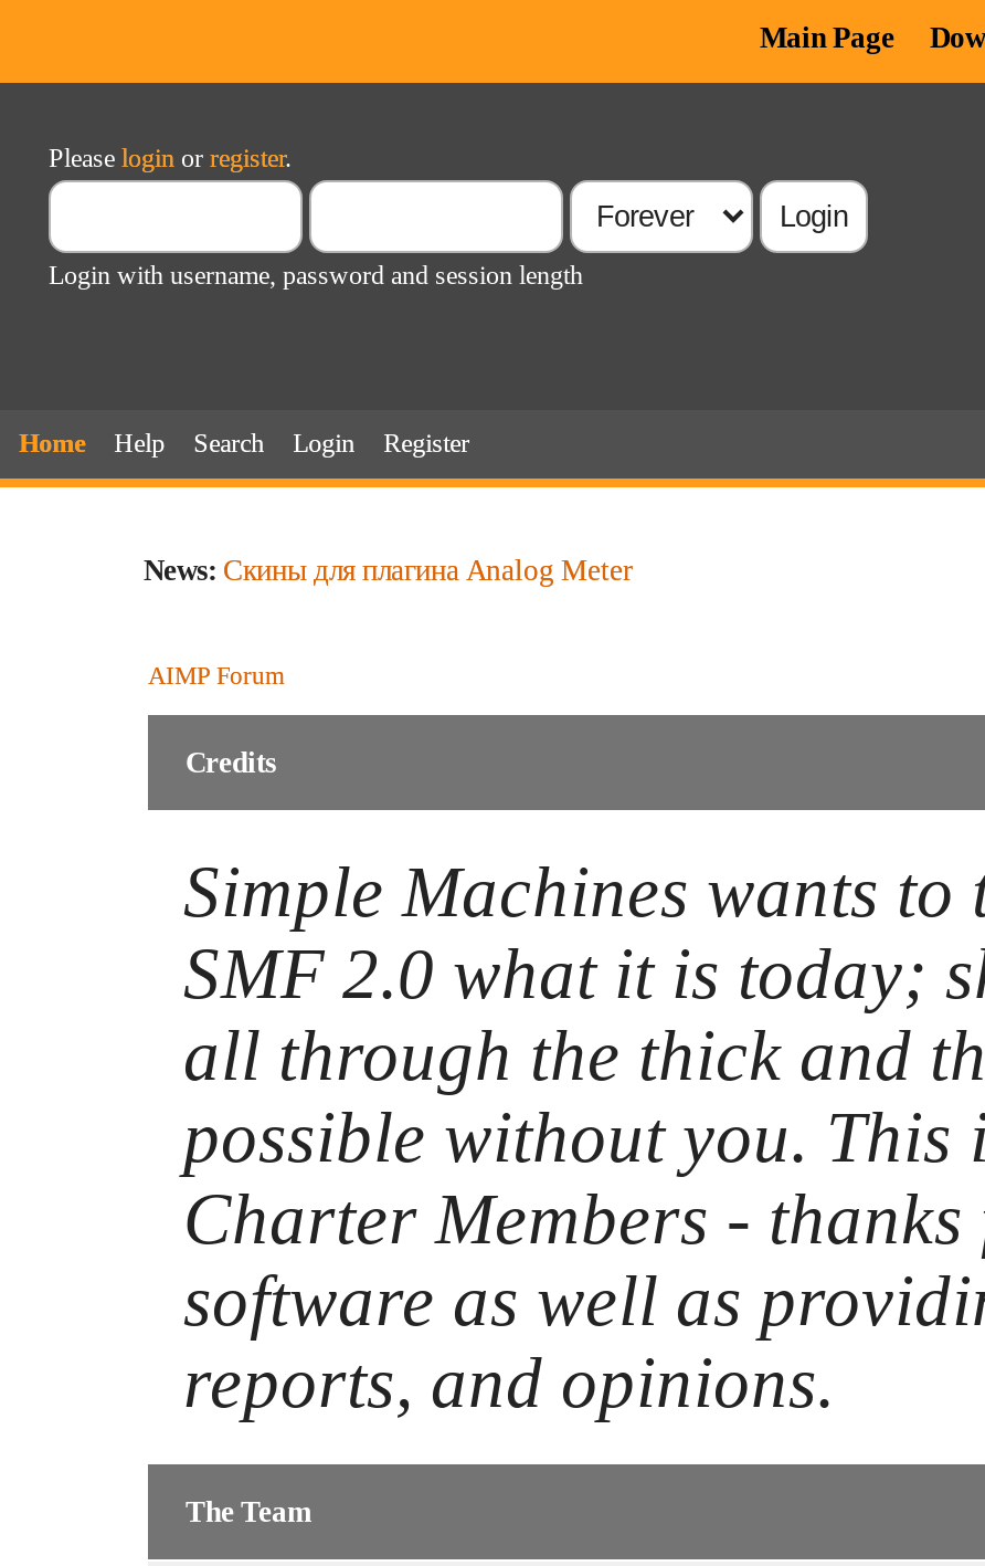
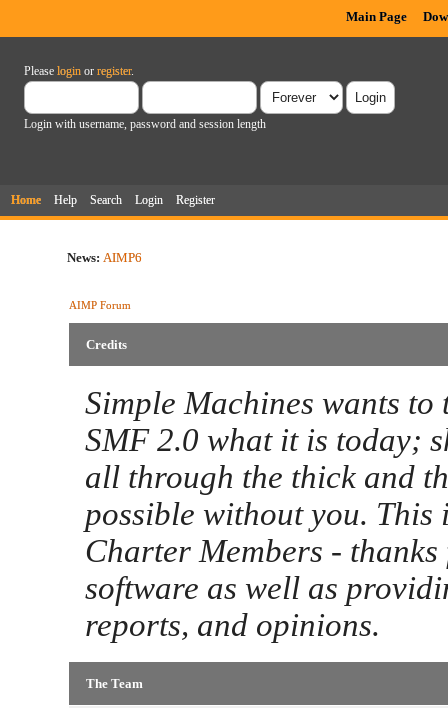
- News: Скины для плагина Analog Meter
+ News: AIMP6
